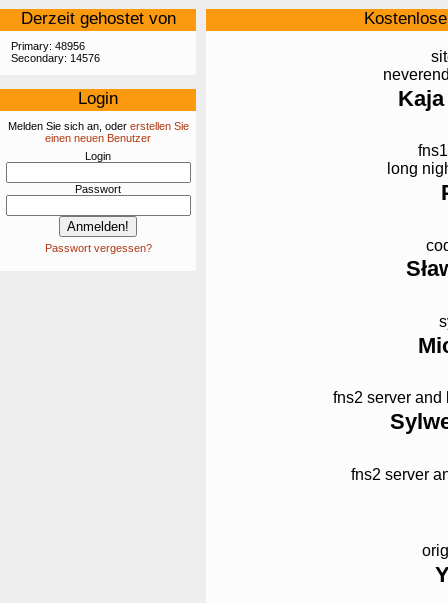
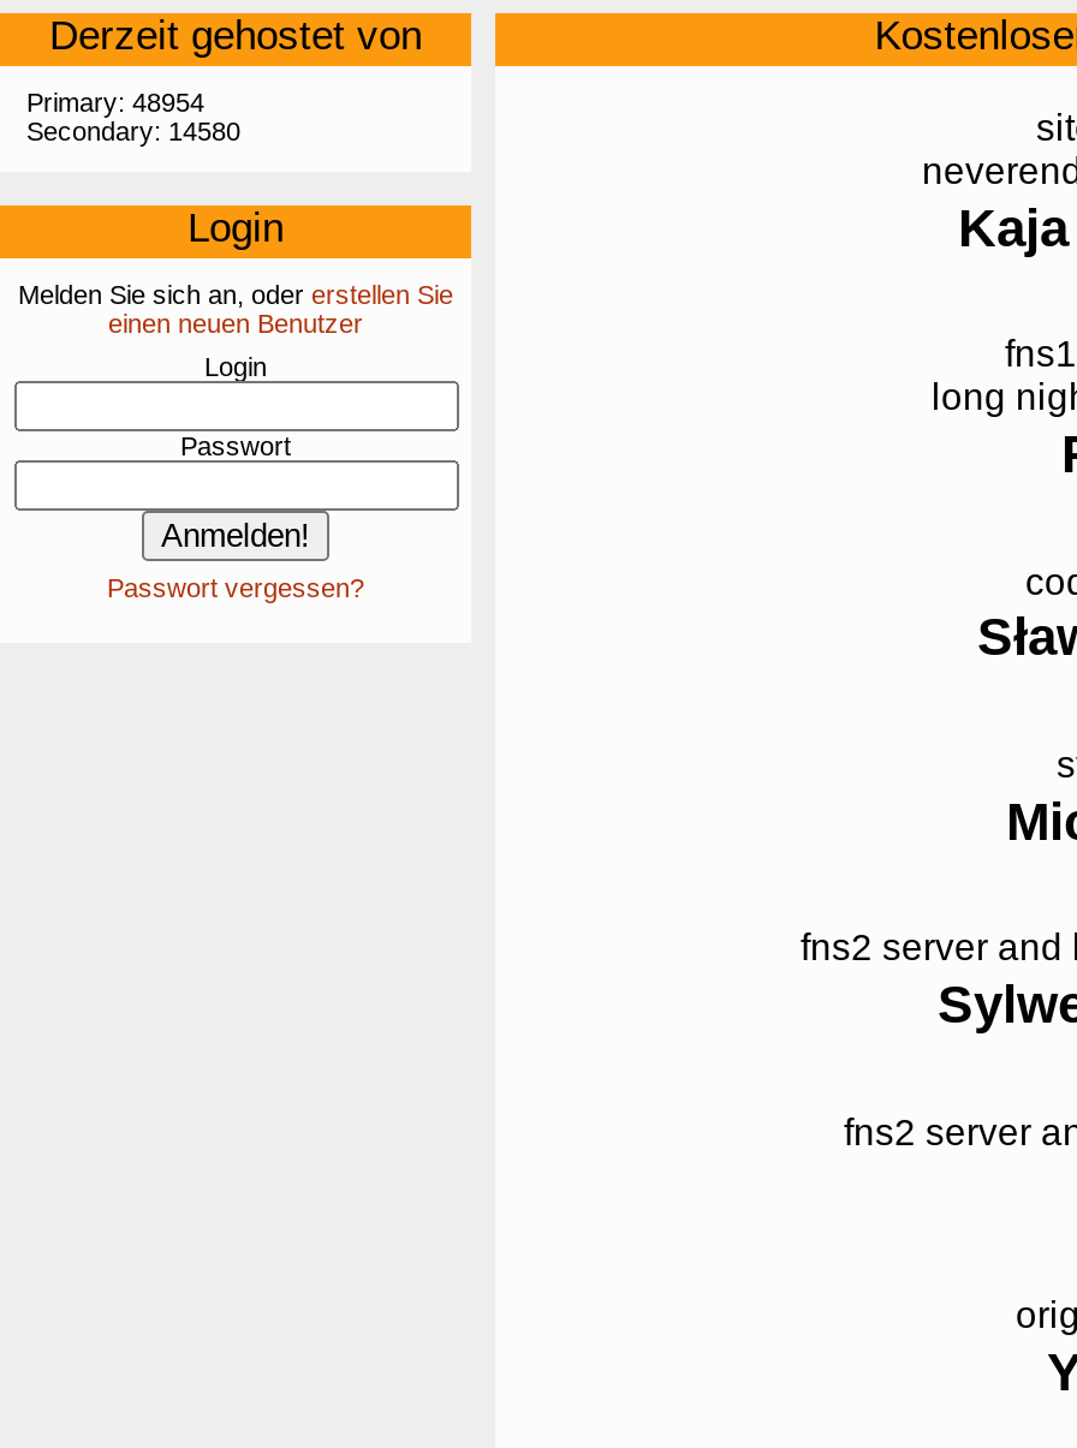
- Primary: 48956
+ Primary: 48954

- Secondary: 14576
+ Secondary: 14580
